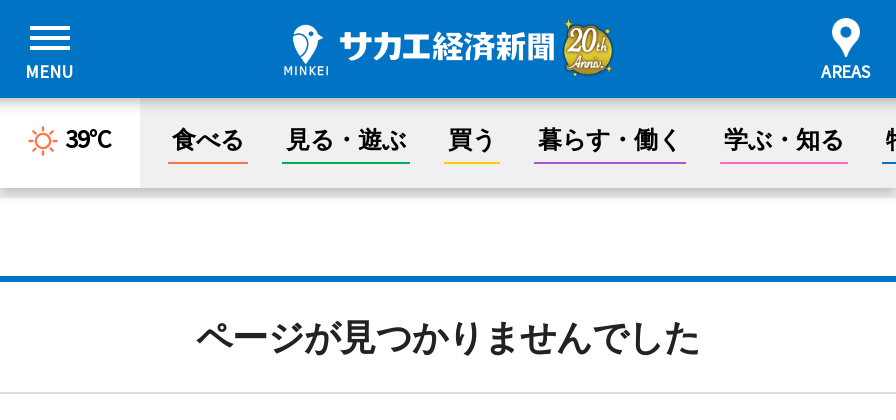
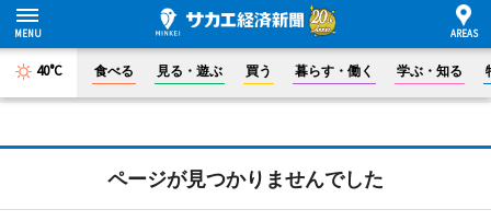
- 39°C
+ 40°C
